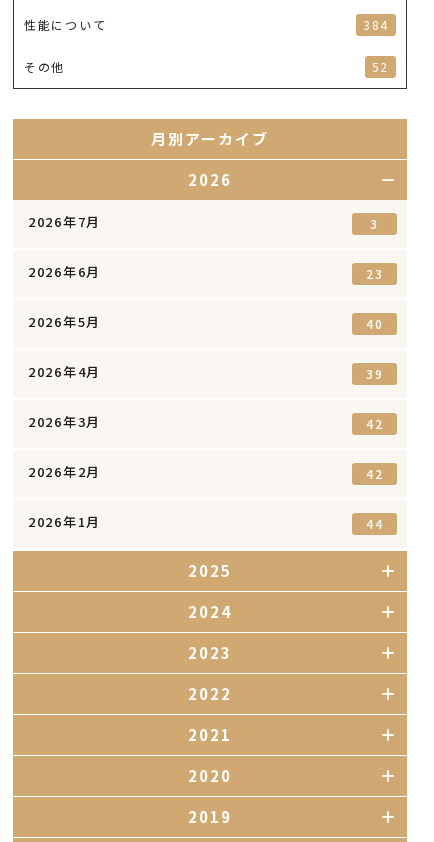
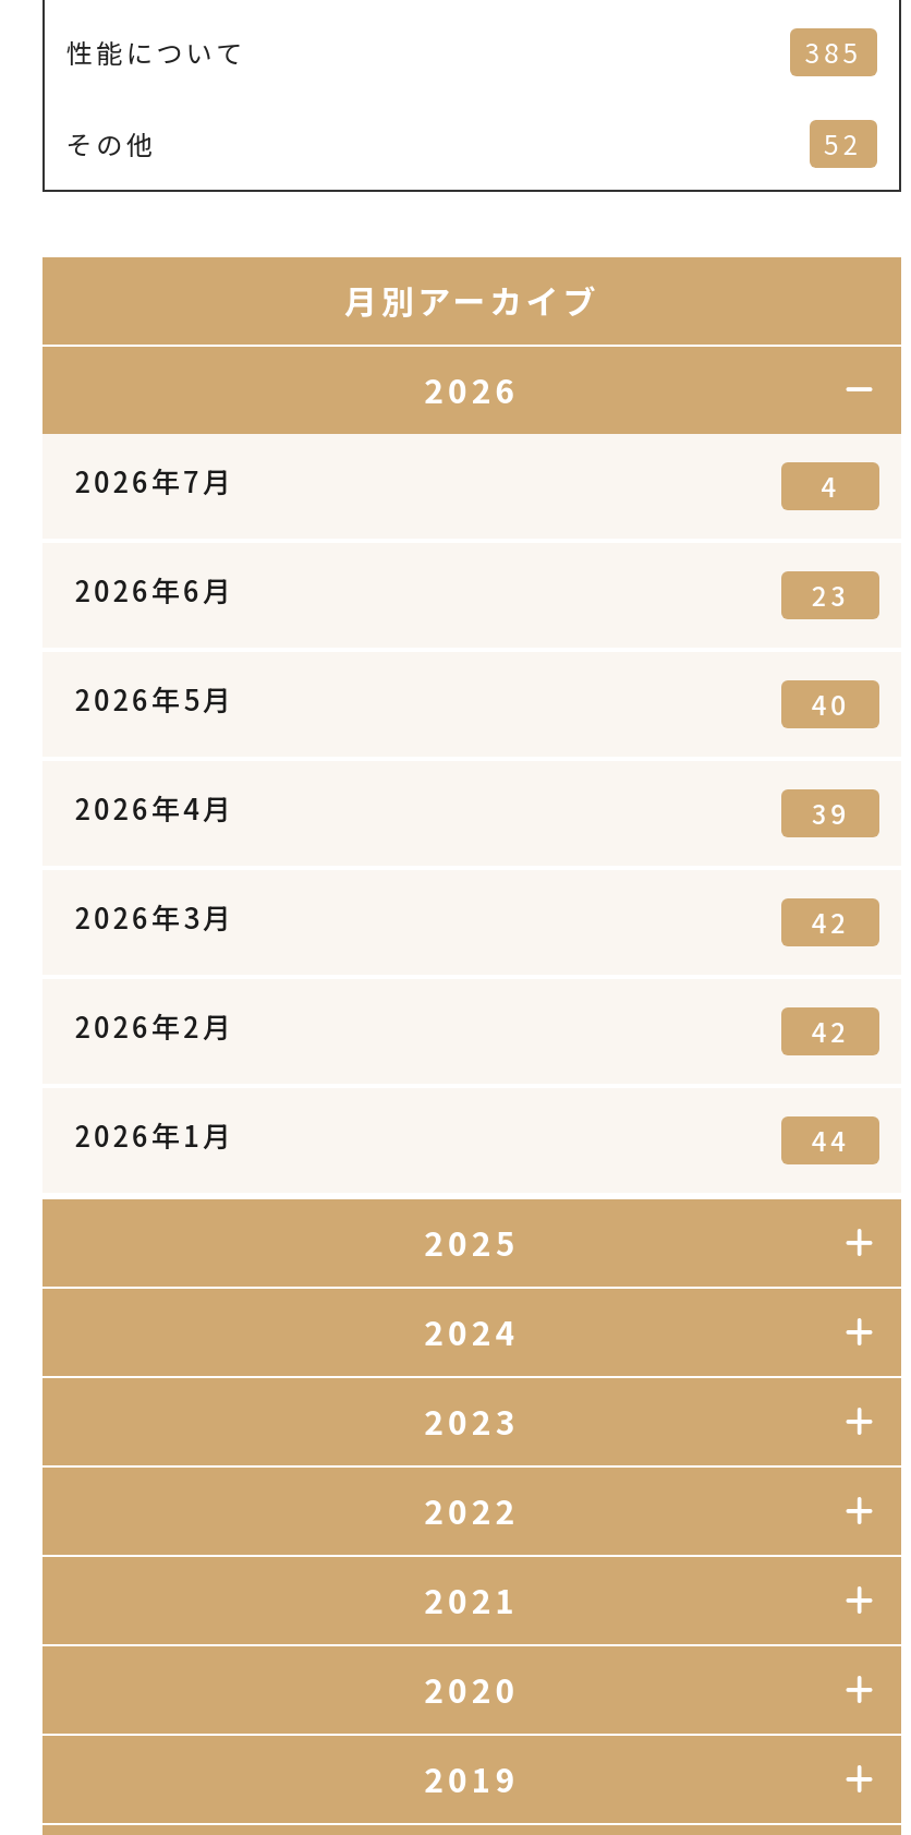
- 384
+ 385

- 3
+ 4
